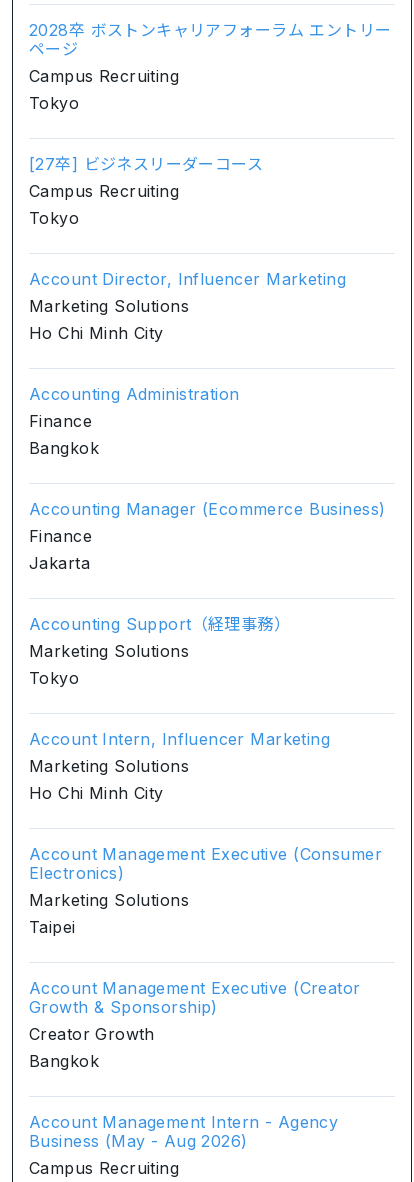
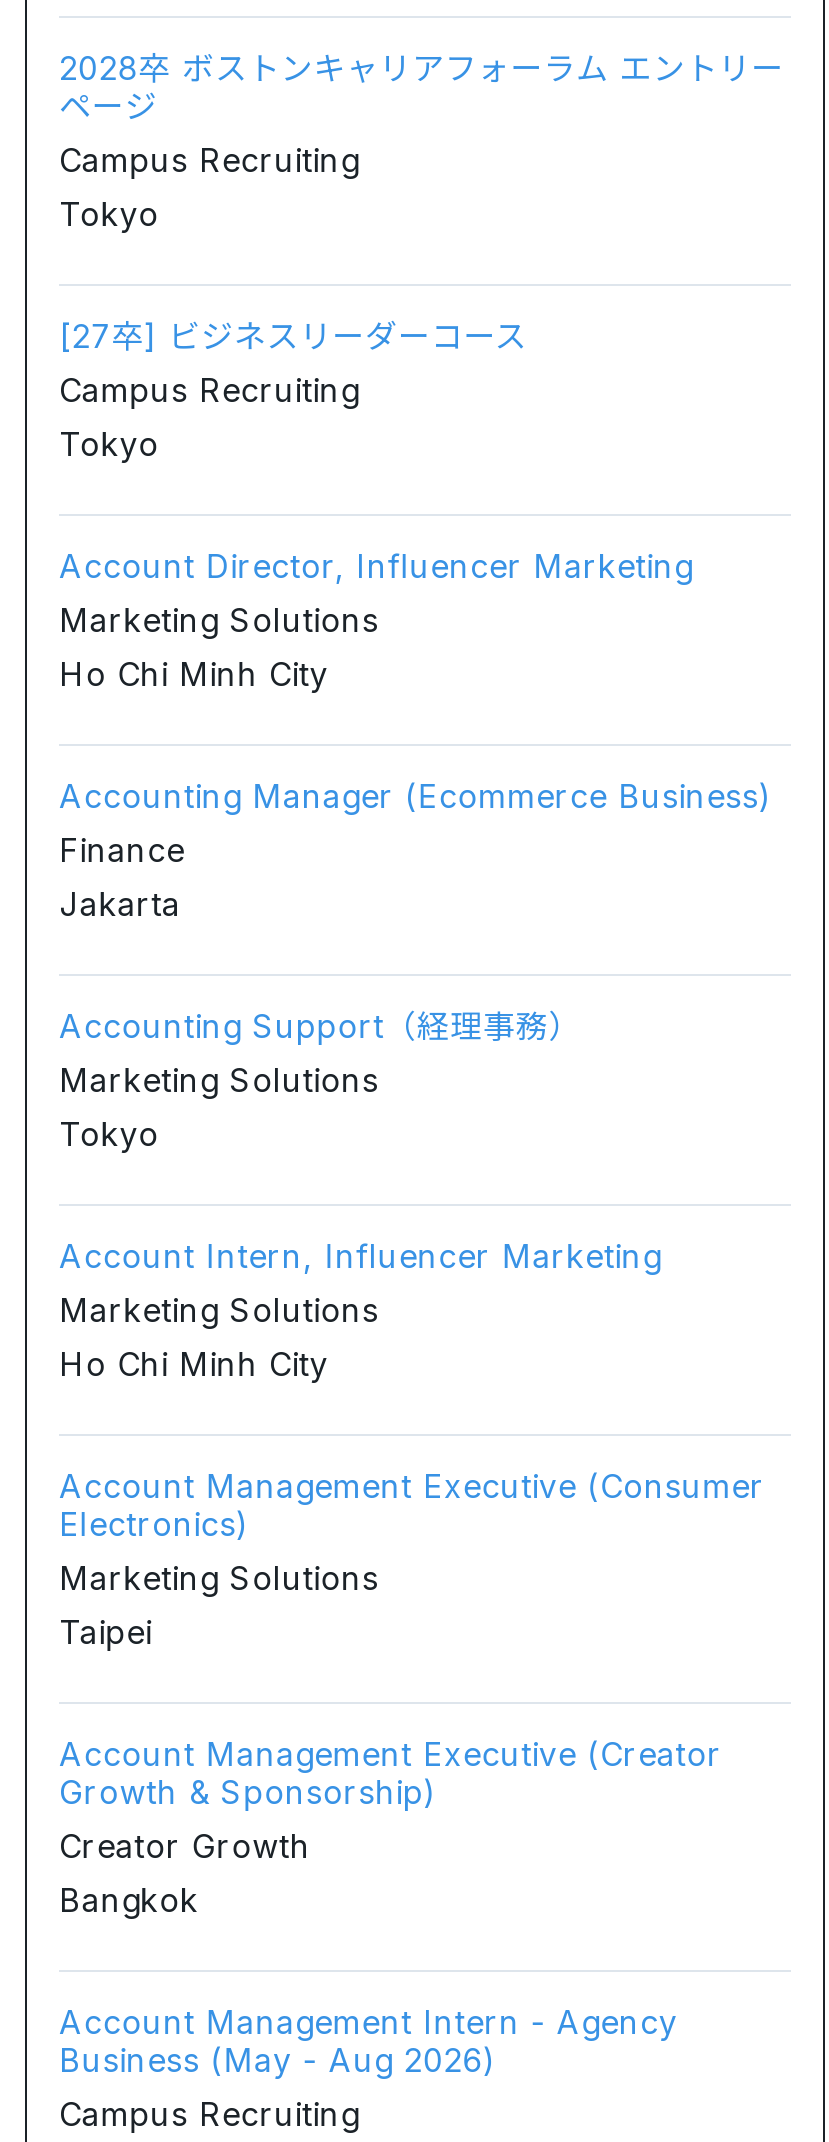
- Accounting Administration
- Finance
- Bangkok
